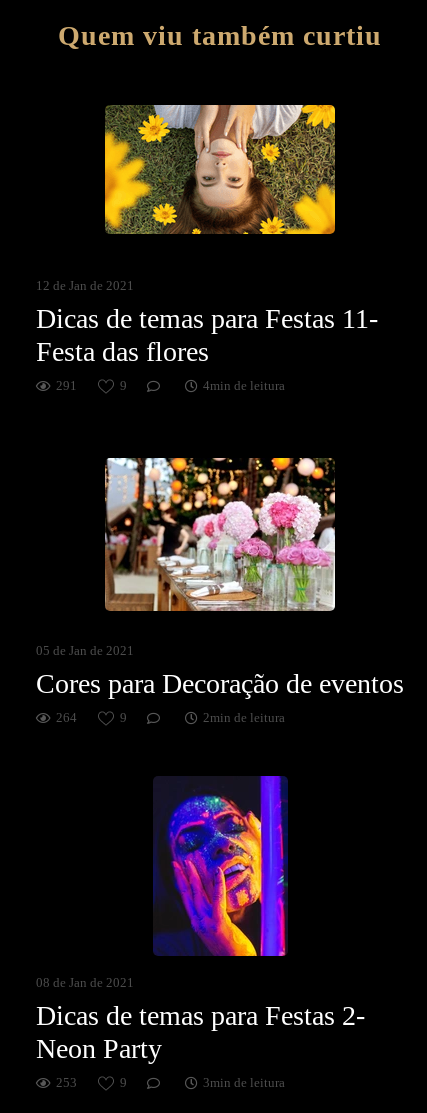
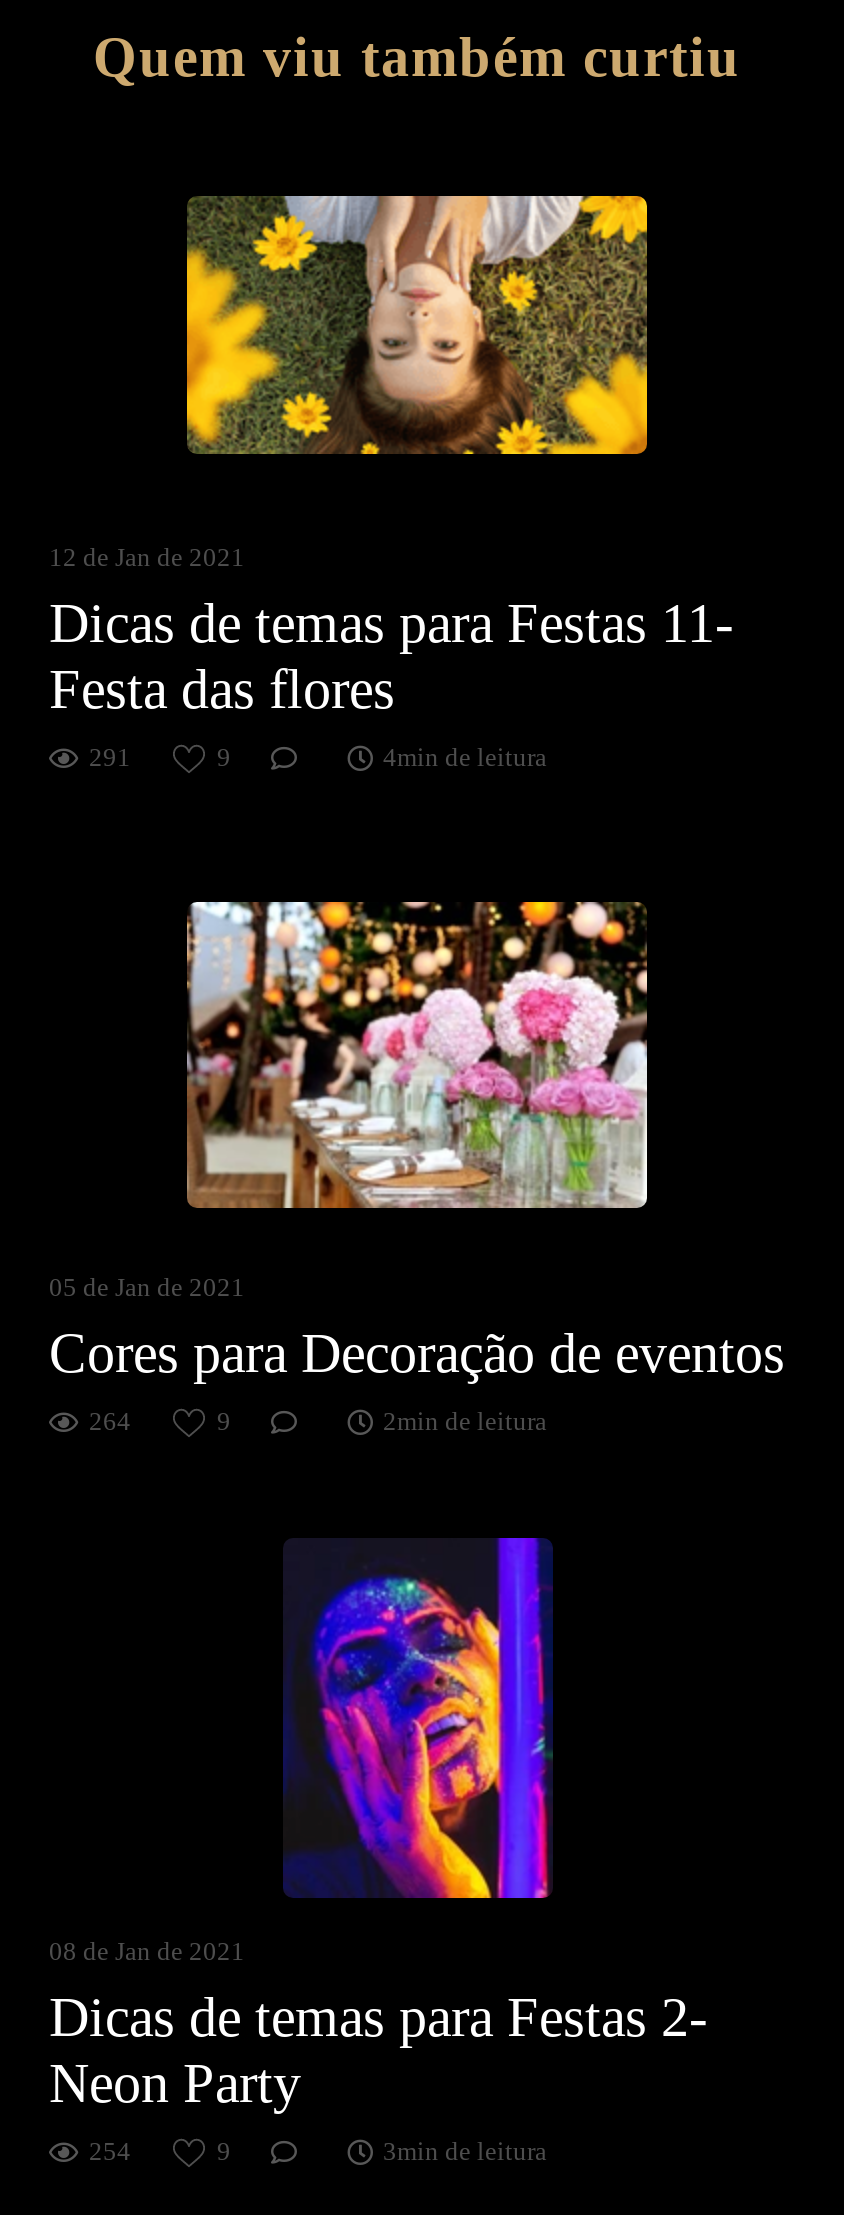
- 253
+ 254
